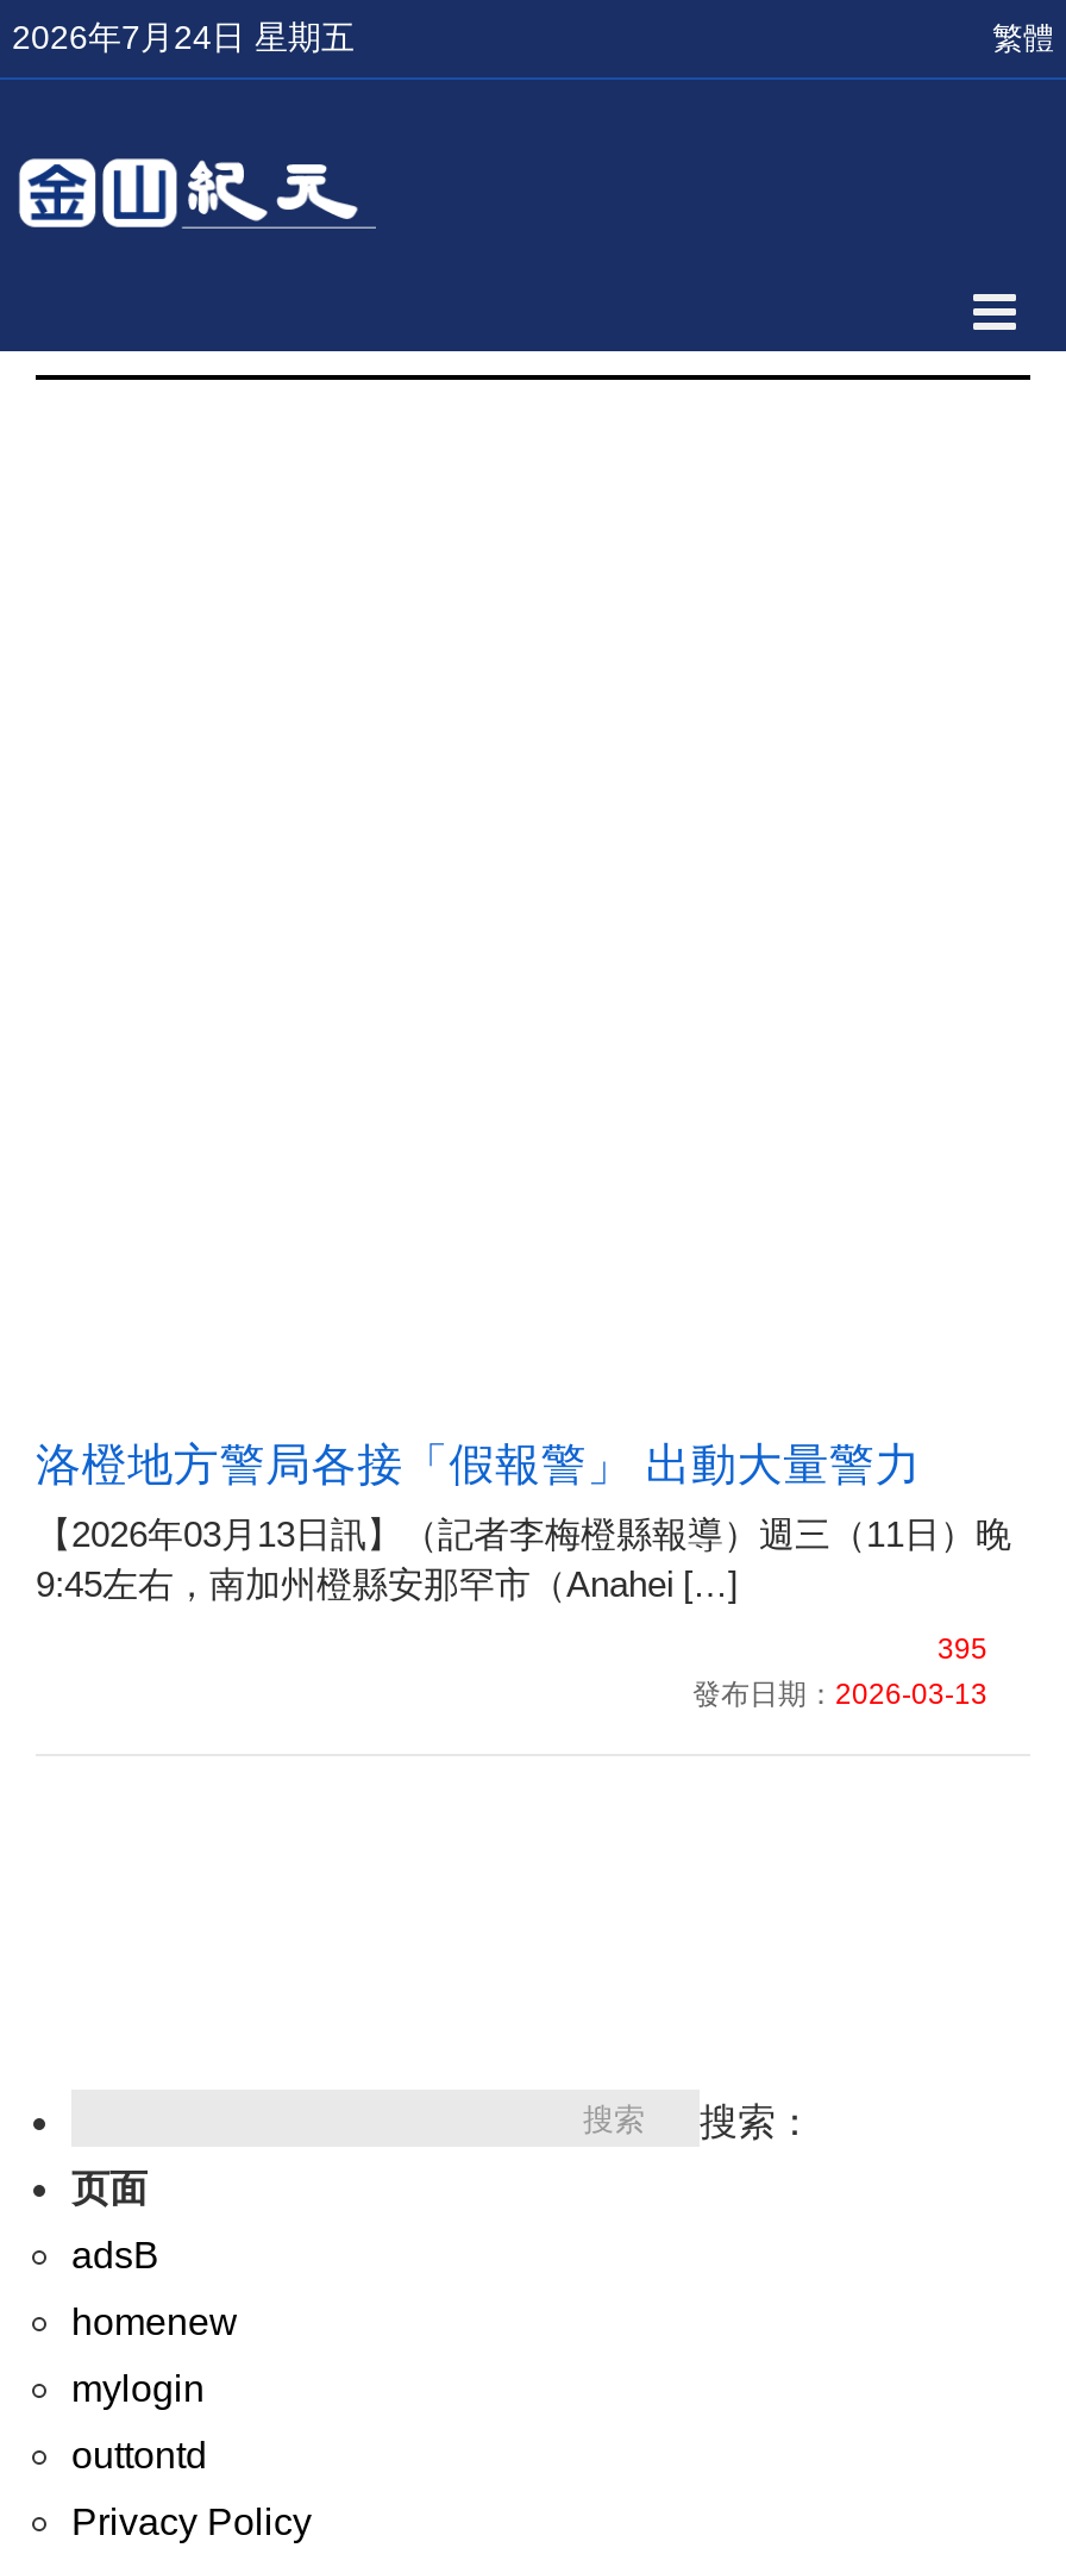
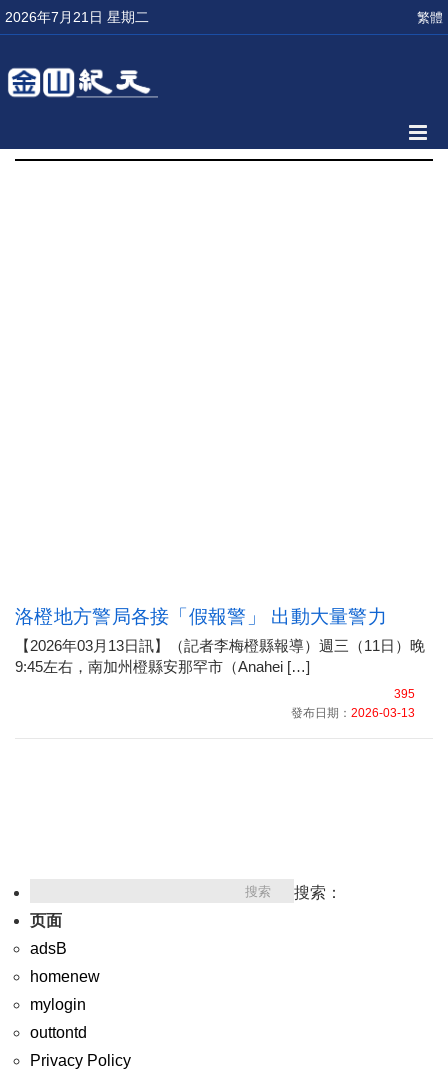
- 2026年7月24日 星期五
+ 2026年7月21日 星期二
